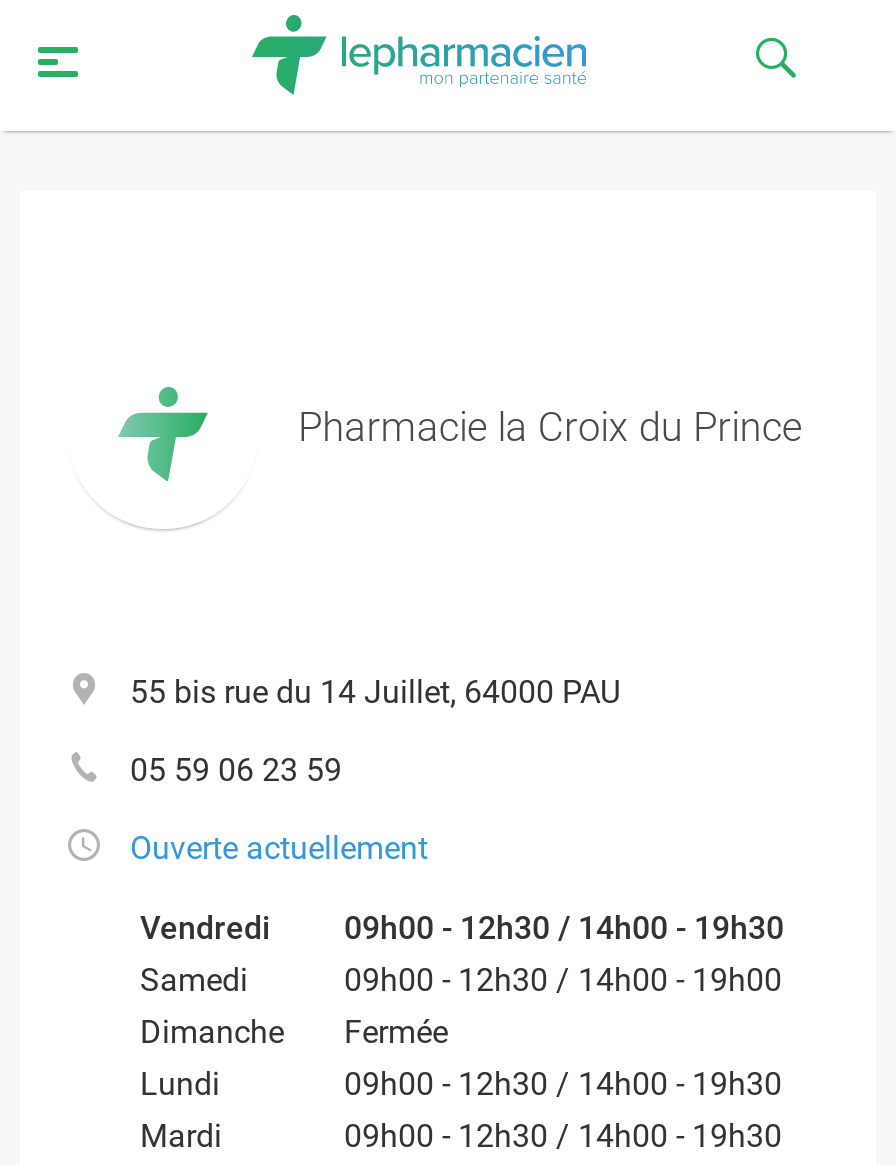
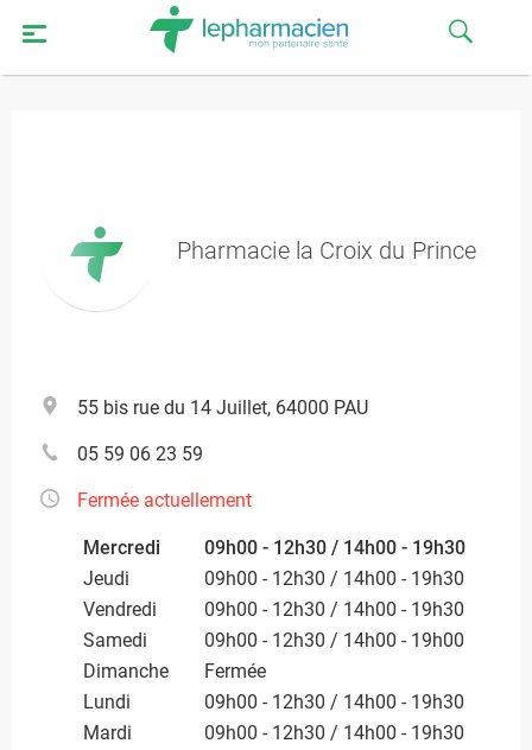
- Ouverte actuellement
+ Fermée actuellement
+ Mercredi
+ 09h00 - 12h30 / 14h00 - 19h30
+ Jeudi
+ 09h00 - 12h30 / 14h00 - 19h30
